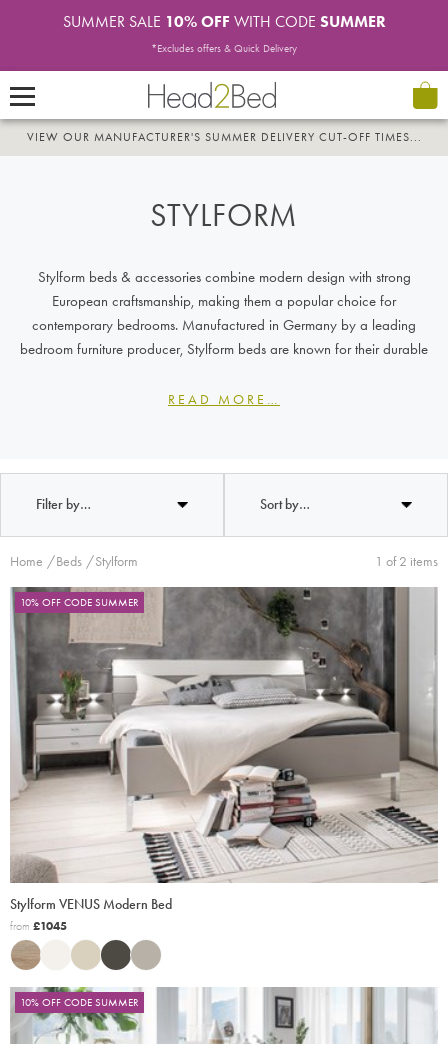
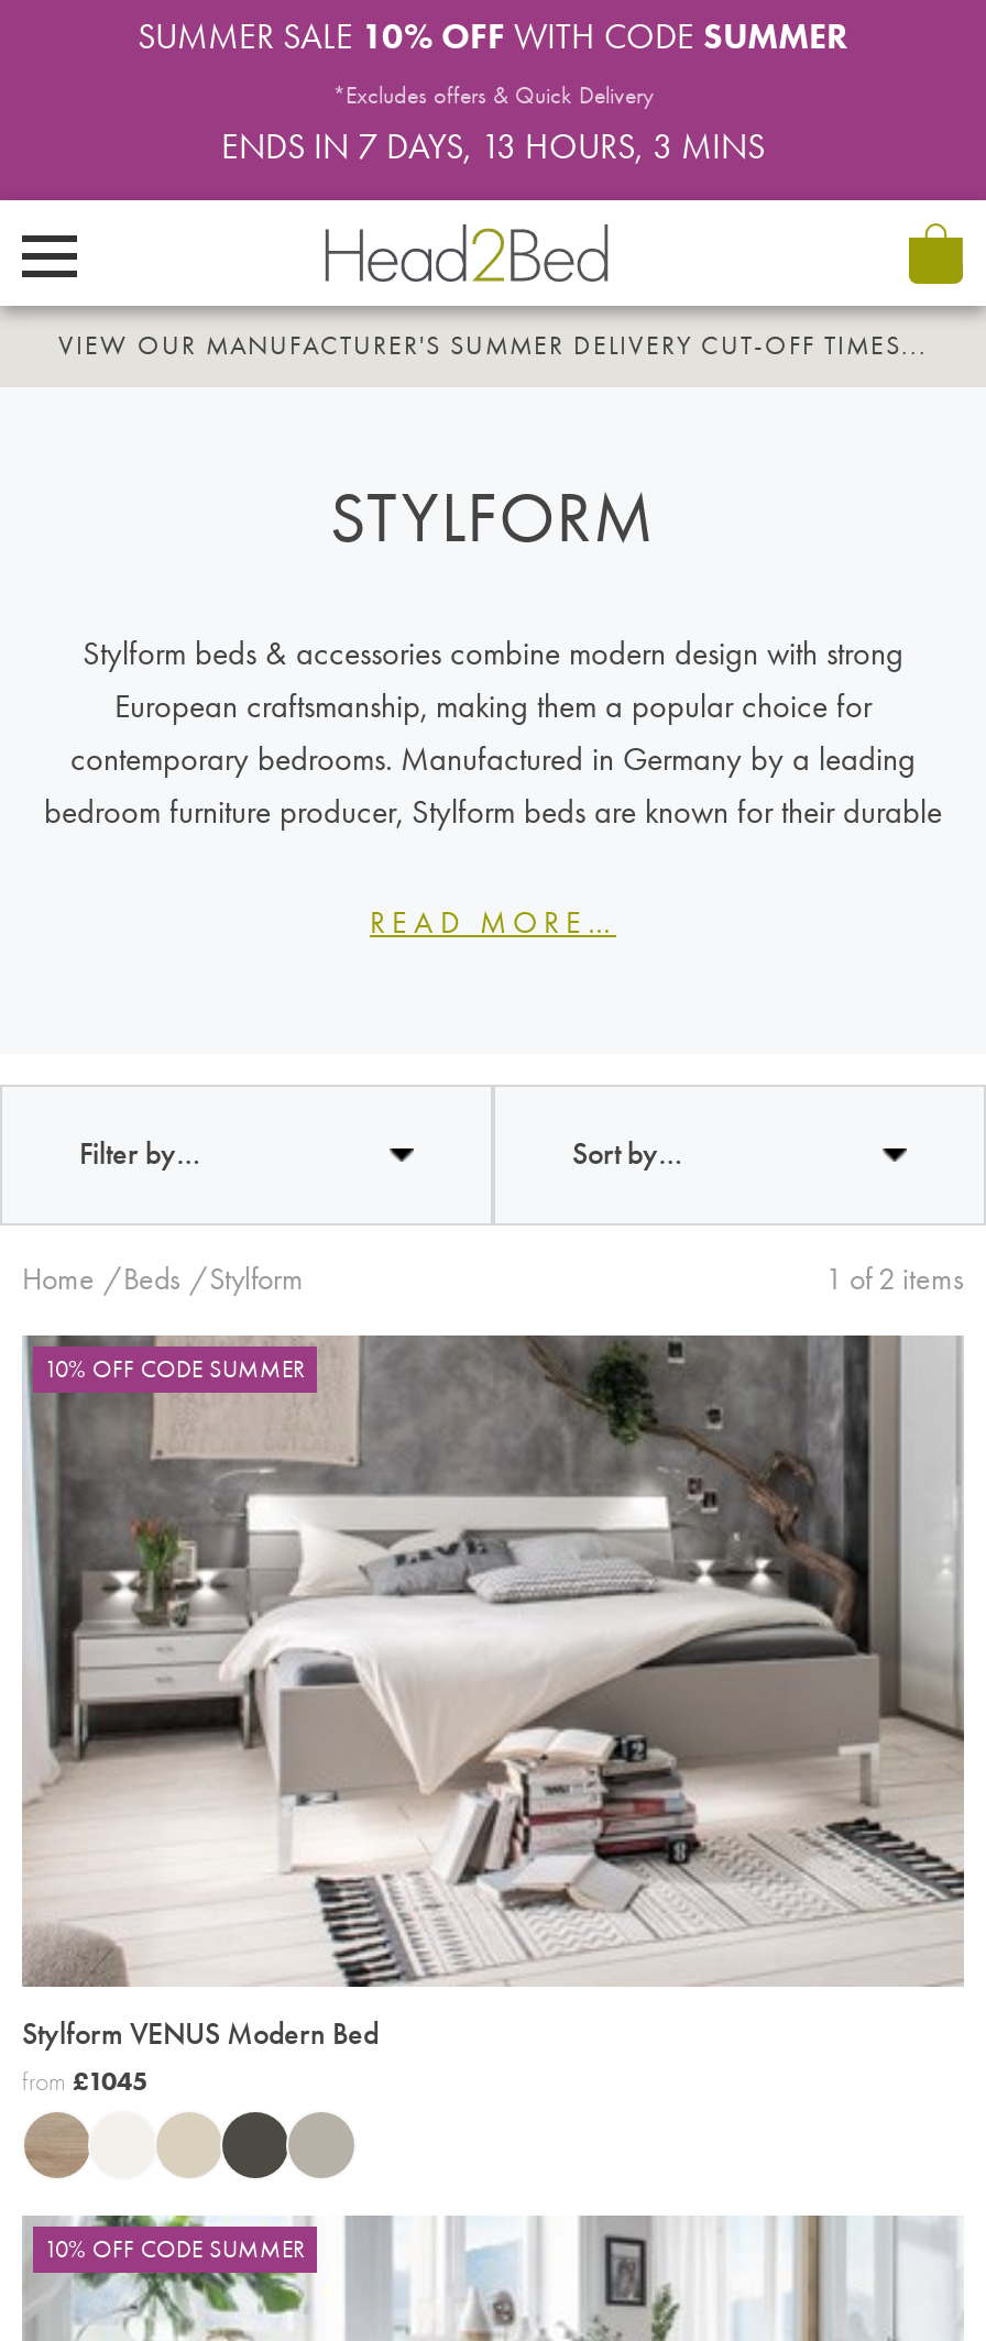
- VIEW OUR MANUFACTURER'S SUMMER DELIVERY CUT-OFF TIMES...
+ ENDS IN 7 DAYS, 13 HOURS, 3 MINS
